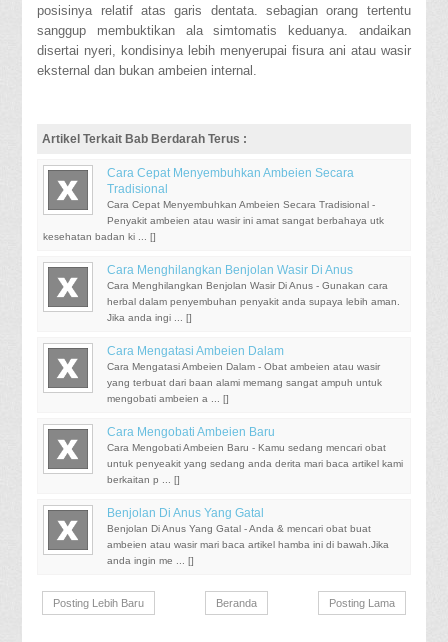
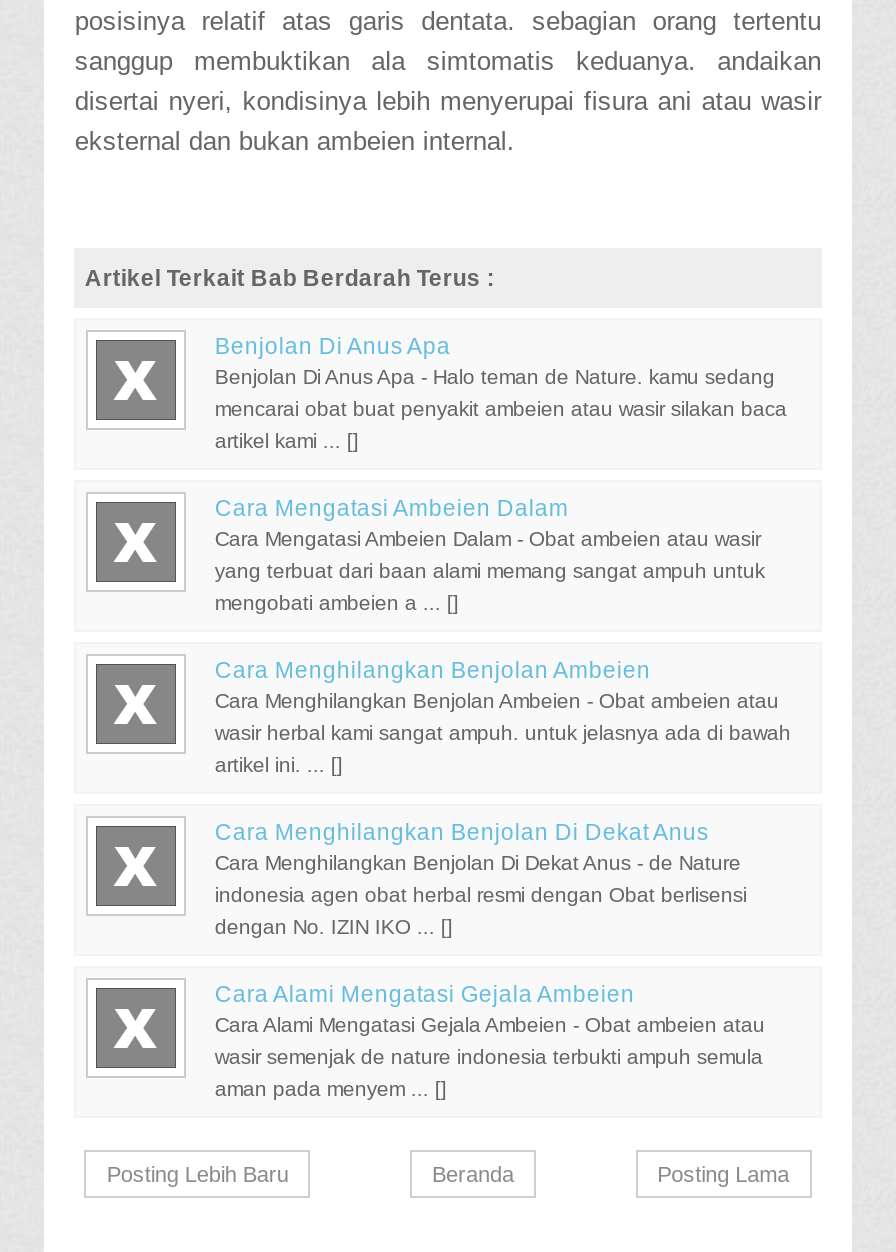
- Cara Cepat Menyembuhkan Ambeien Secara
- Tradisional
- Cara Cepat Menyembuhkan Ambeien Secara Tradisional -
- Penyakit ambeien atau wasir ini amat sangat berbahaya utk
- kesehatan badan ki ... []
- Cara Menghilangkan Benjolan Wasir Di Anus
- Cara Menghilangkan Benjolan Wasir Di Anus - Gunakan cara
- herbal dalam penyembuhan penyakit anda supaya lebih aman.
- Jika anda ingi ... []
+ Benjolan Di Anus Apa
+ Benjolan Di Anus Apa - Halo teman de Nature. kamu sedang
+ mencarai obat buat penyakit ambeien atau wasir silakan baca
+ artikel kami ... []

moved up: Cara Mengatasi Ambeien Dalam | Cara Mengatasi Ambeien Dalam - Obat ambeien atau wasir | yang terbuat dari baan alami memang sangat ampuh untuk | mengobati ambeien a ... []

- Cara Mengobati Ambeien Baru
- Cara Mengobati Ambeien Baru - Kamu sedang mencari obat
- untuk penyeakit yang sedang anda derita mari baca artikel kami
- berkaitan p ... []
- Benjolan Di Anus Yang Gatal
- Benjolan Di Anus Yang Gatal - Anda & mencari obat buat
- ambeien atau wasir mari baca artikel hamba ini di bawah.Jika
- anda ingin me ... []
+ Cara Menghilangkan Benjolan Ambeien
+ Cara Menghilangkan Benjolan Ambeien - Obat ambeien atau
+ wasir herbal kami sangat ampuh. untuk jelasnya ada di bawah
+ artikel ini. ... []
+ Cara Menghilangkan Benjolan Di Dekat Anus
+ Cara Menghilangkan Benjolan Di Dekat Anus - de Nature
+ indonesia agen obat herbal resmi dengan Obat berlisensi
+ dengan No. IZIN IKO ... []
+ Cara Alami Mengatasi Gejala Ambeien
+ Cara Alami Mengatasi Gejala Ambeien - Obat ambeien atau
+ wasir semenjak de nature indonesia terbukti ampuh semula
+ aman pada menyem ... []
